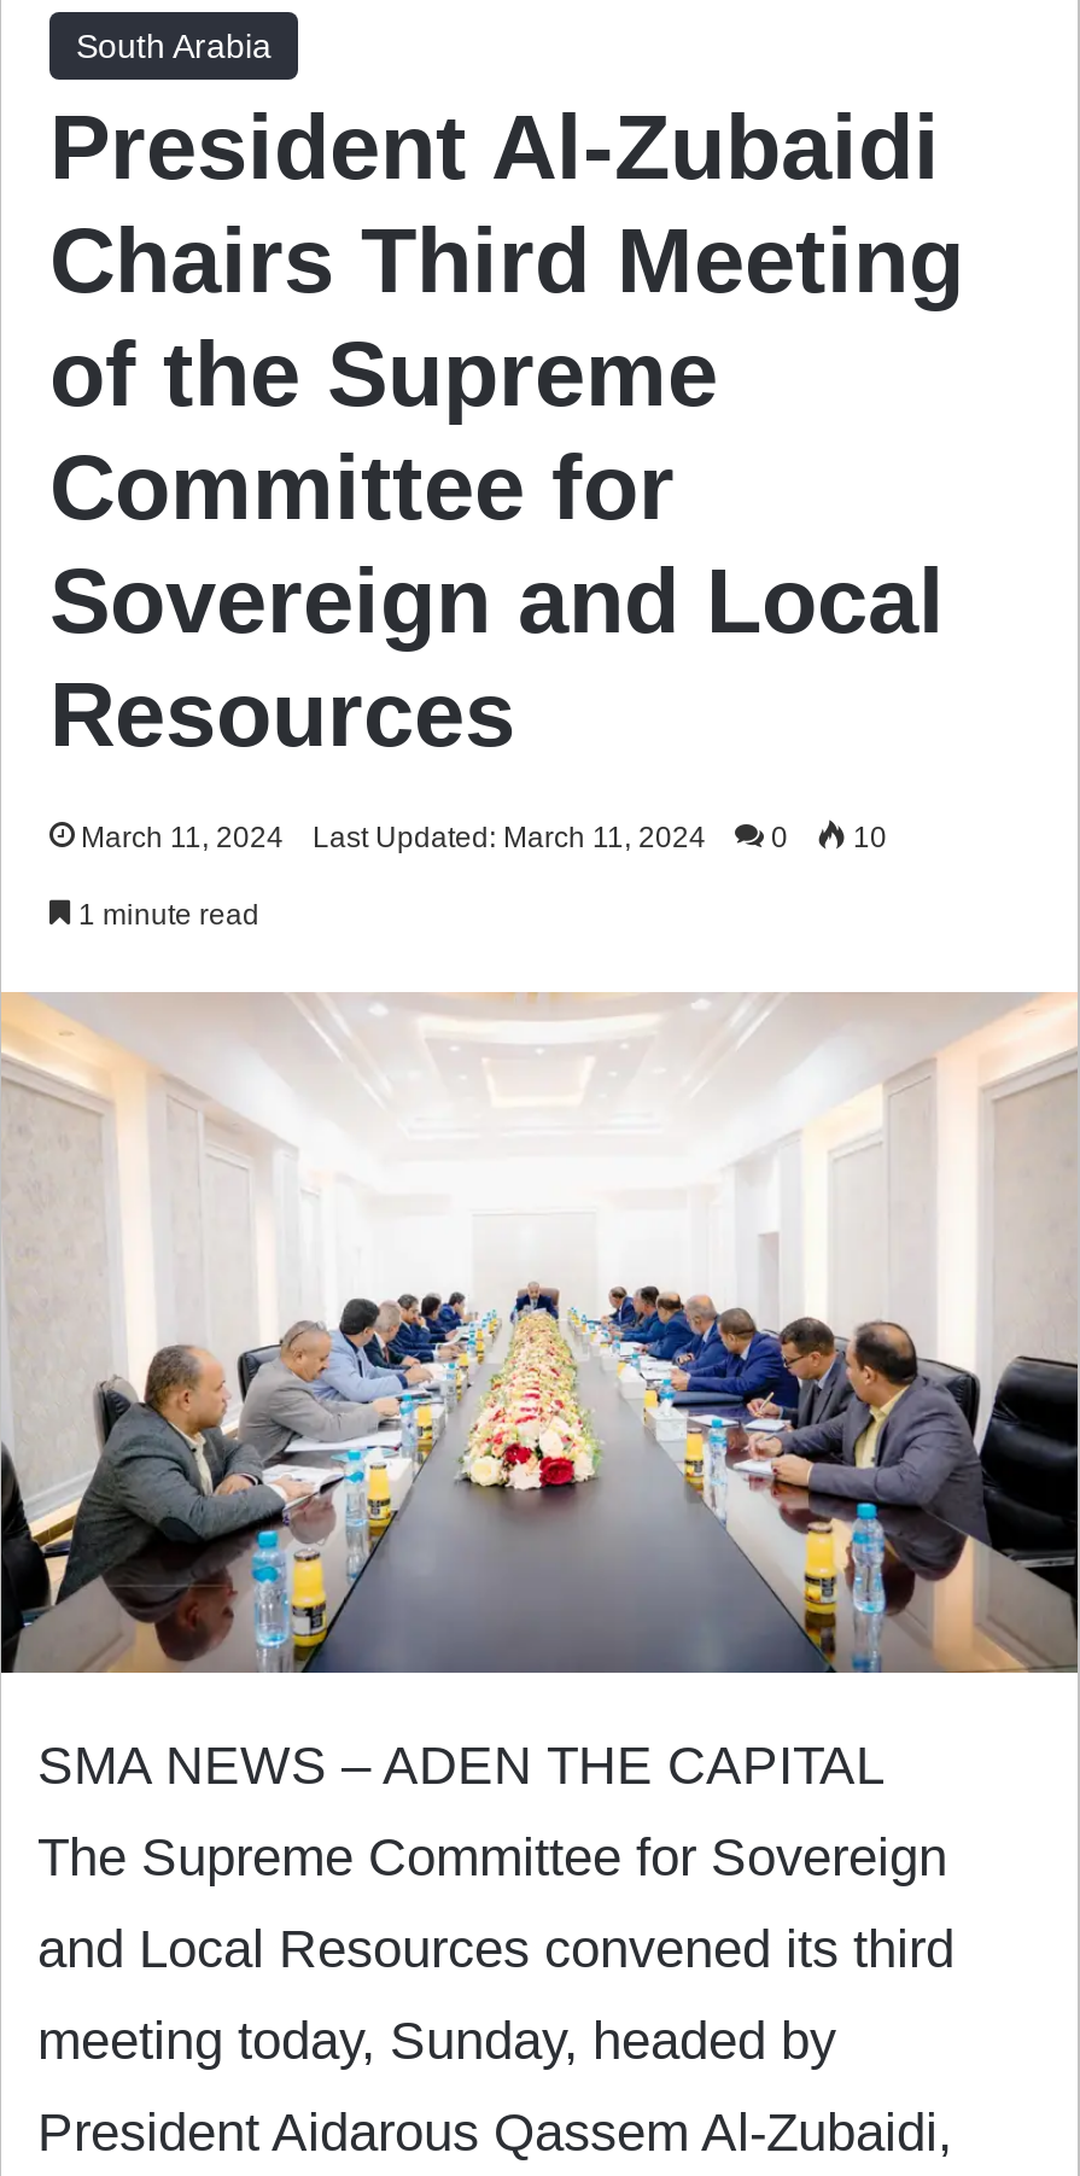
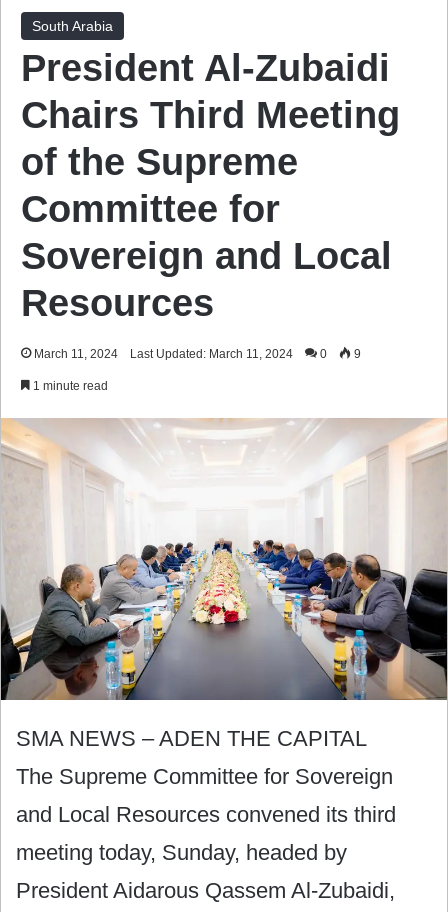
- March 11, 2024 Last Updated: March 11, 2024 0 10
+ March 11, 2024 Last Updated: March 11, 2024 0 9
